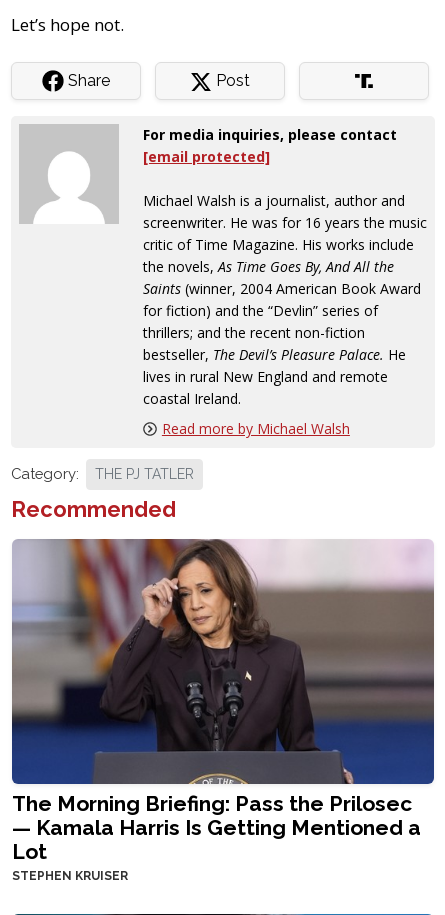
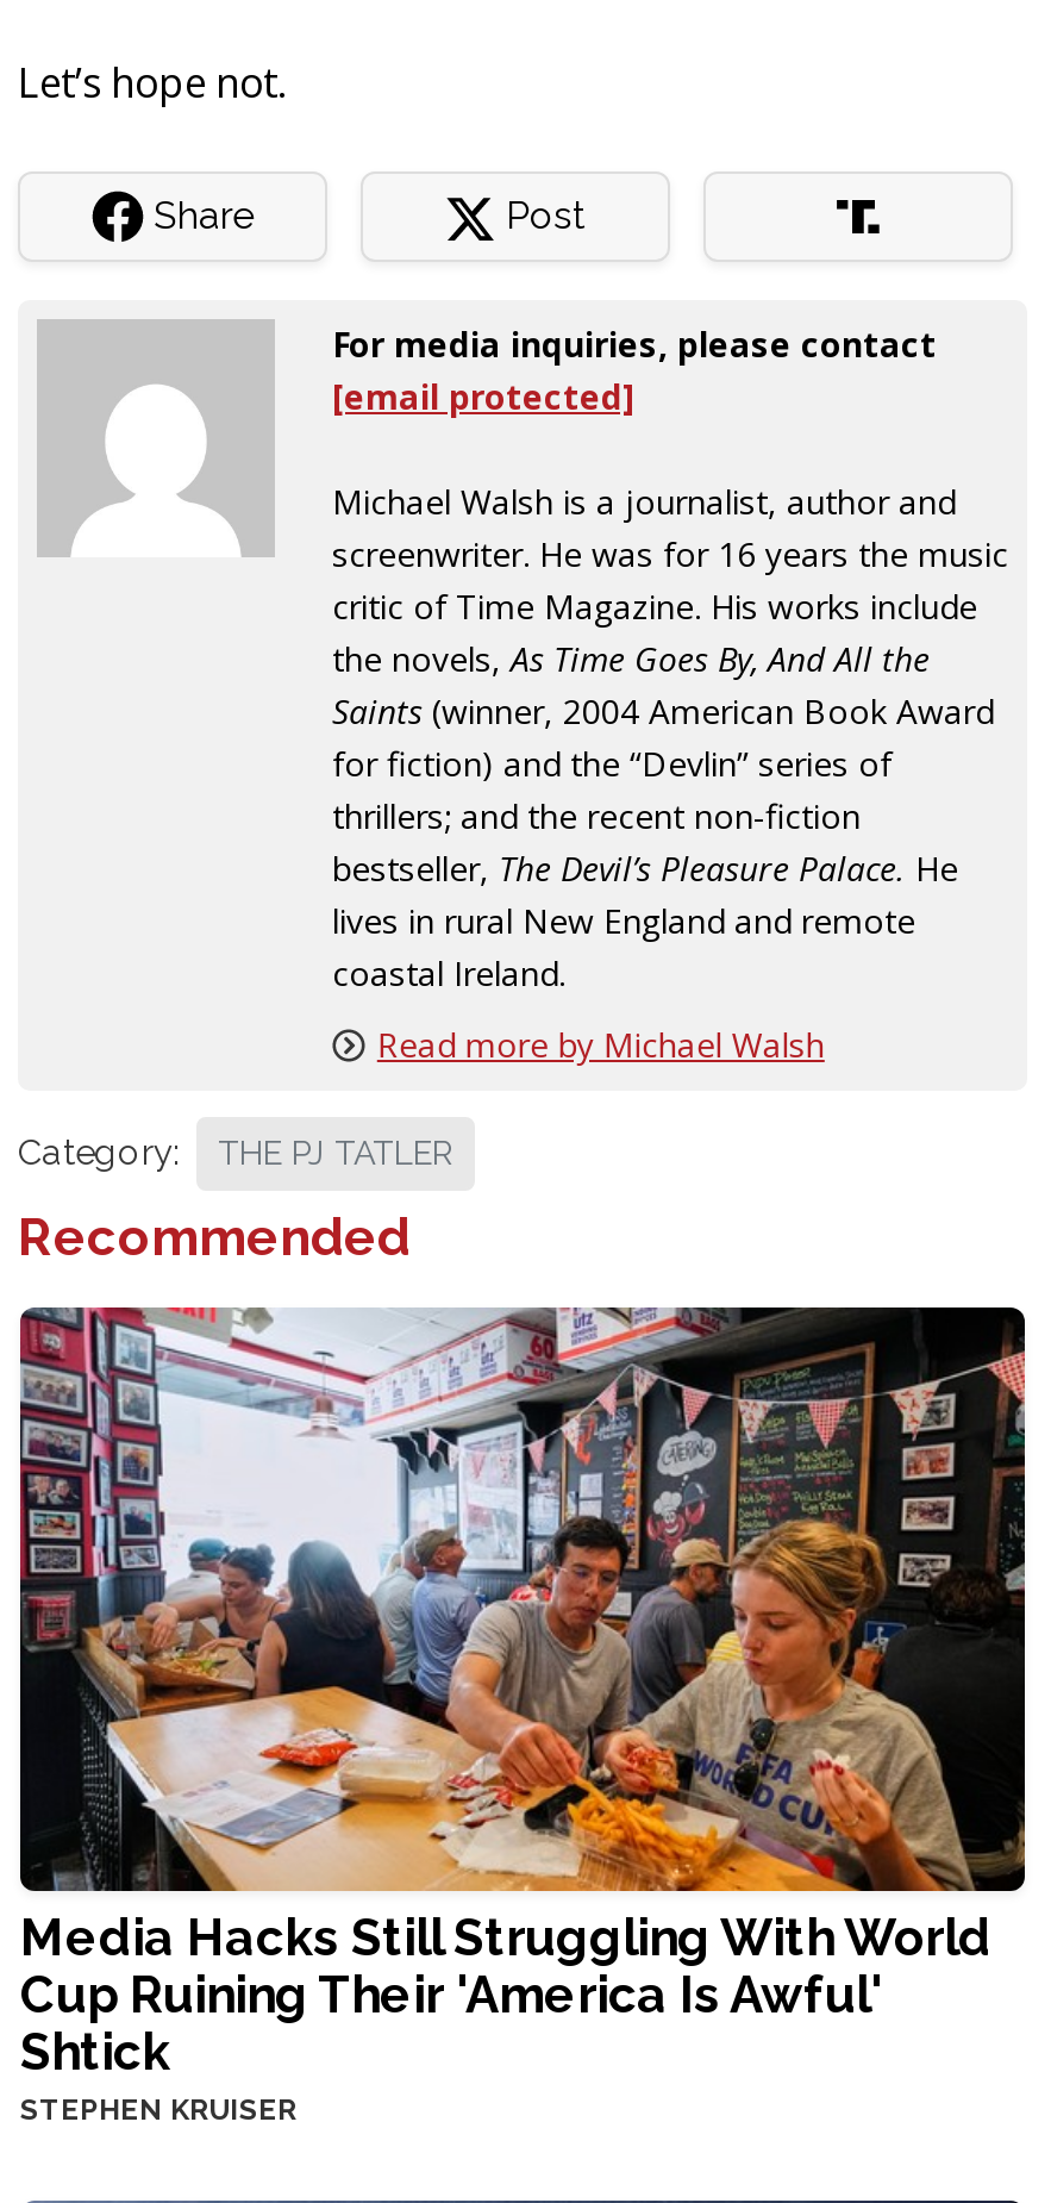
- [image]
- The Morning Briefing: Pass the Prilosec
- — Kamala Harris Is Getting Mentioned a
- Lot
+ [image]
+ Media Hacks Still Struggling With World
+ Cup Ruining Their 'America Is Awful'
+ Shtick
